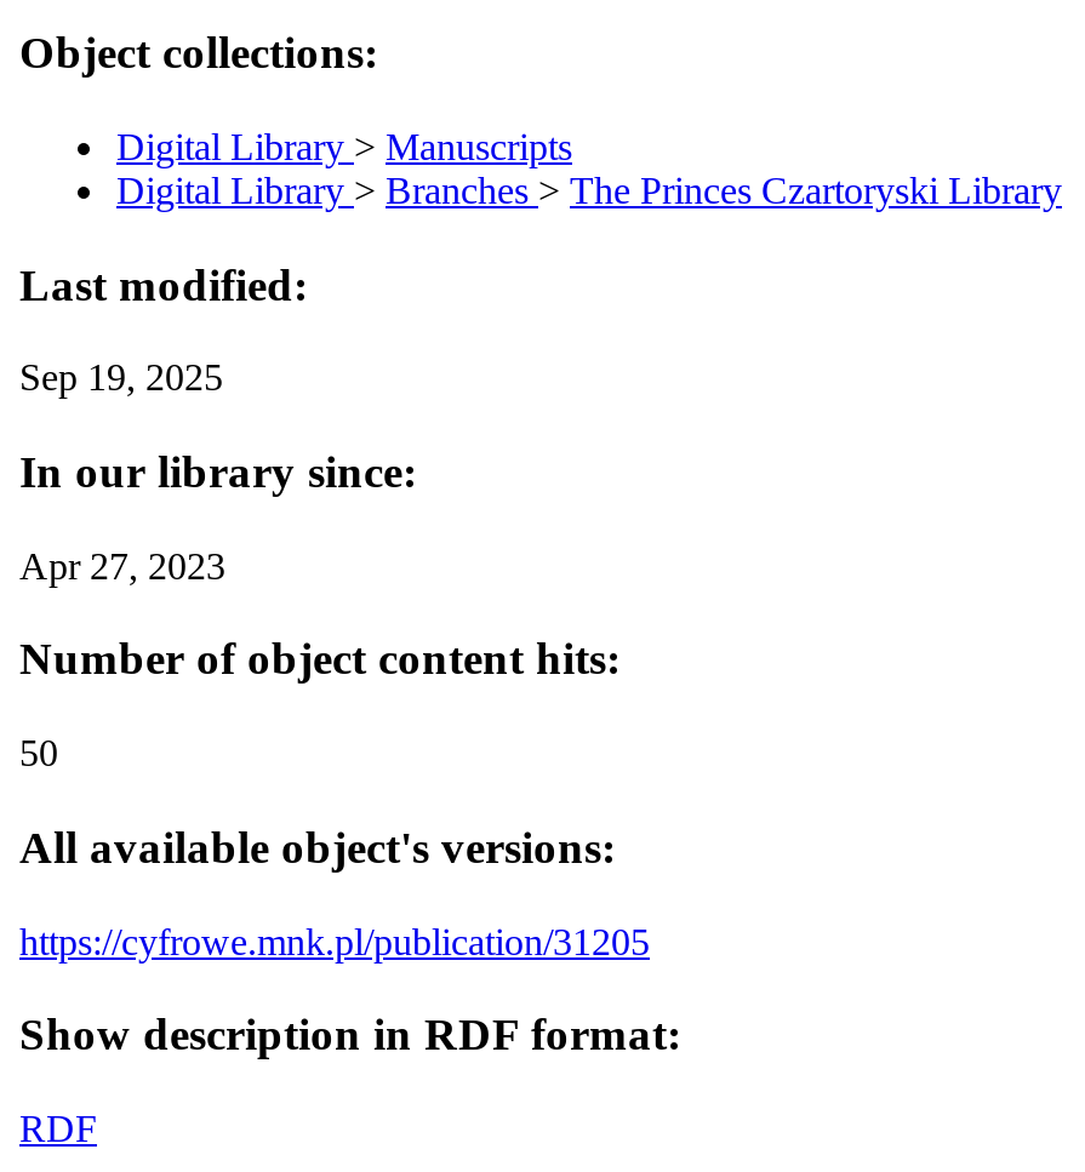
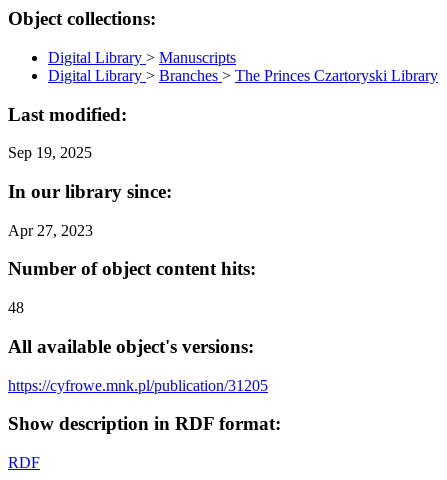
- 50
+ 48
